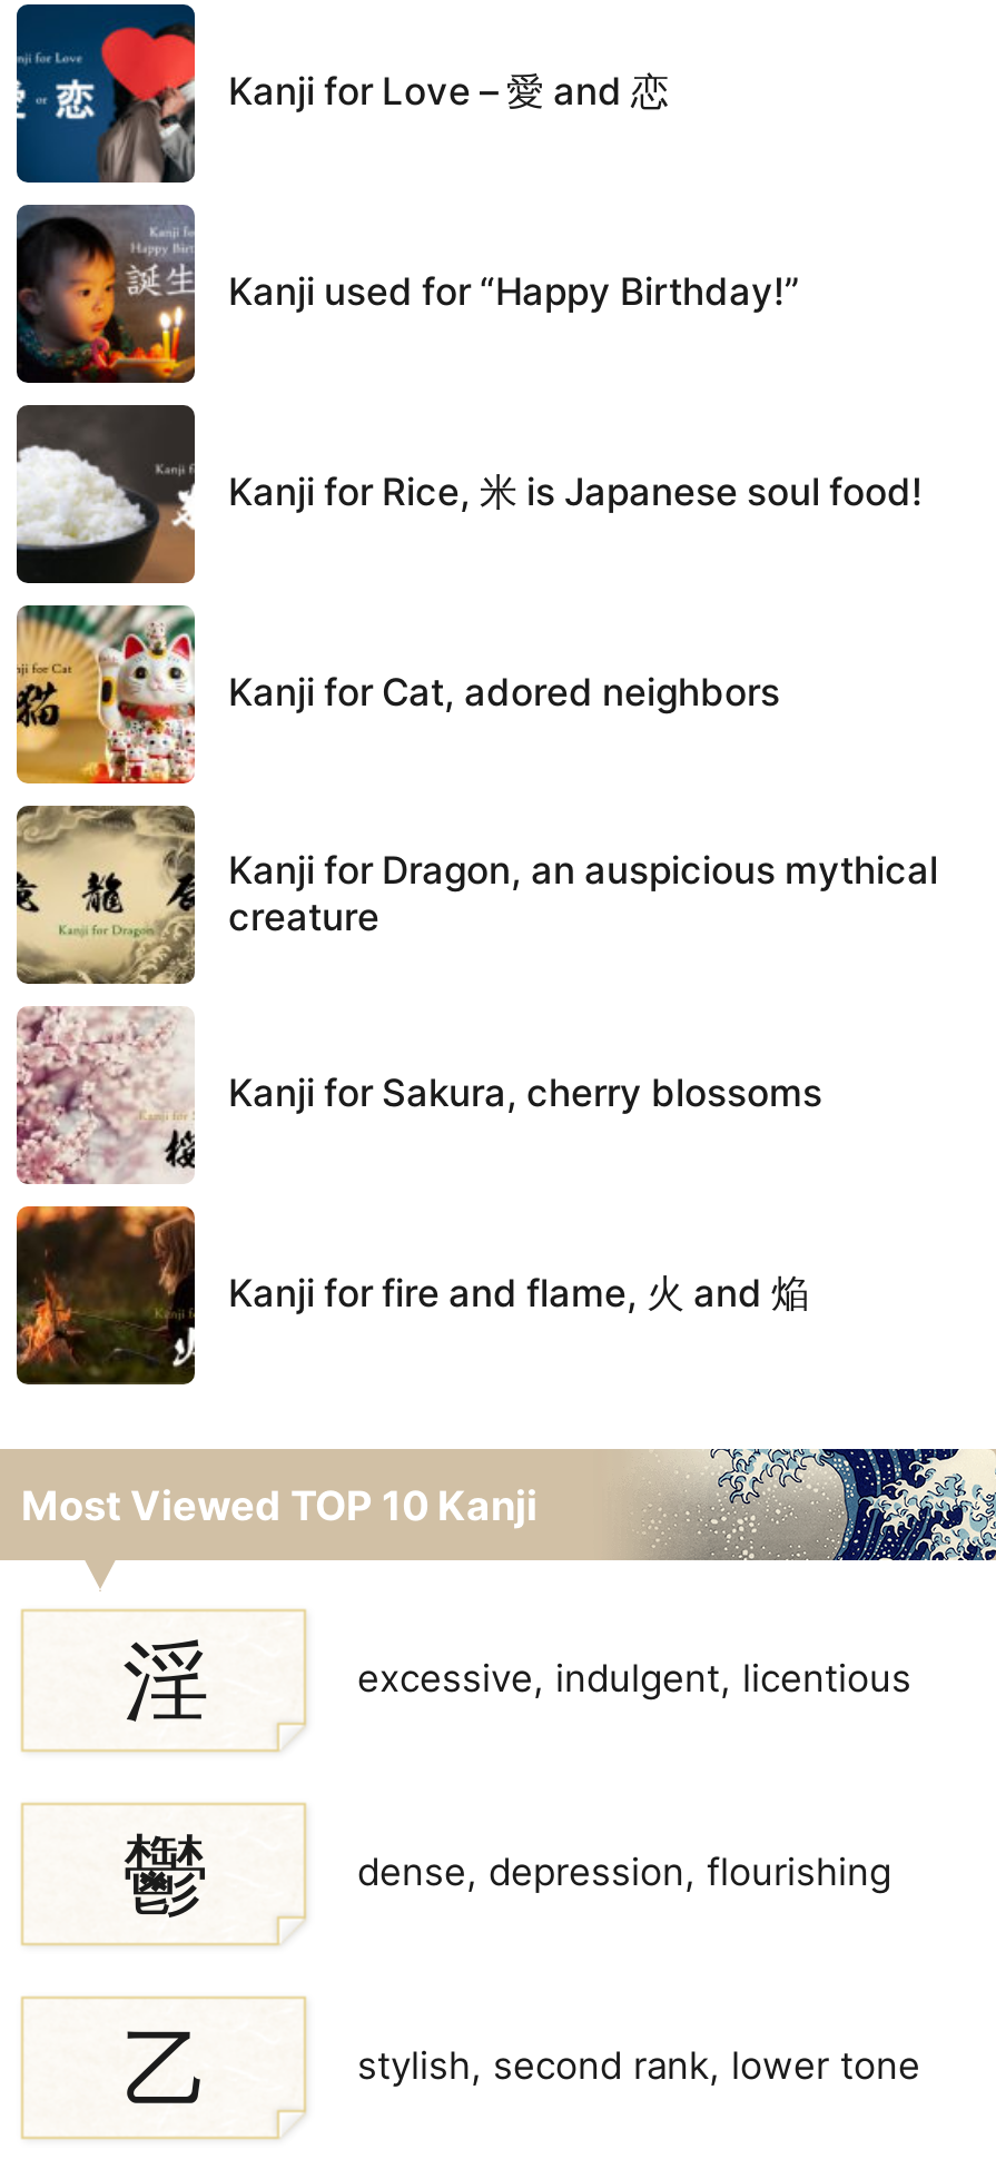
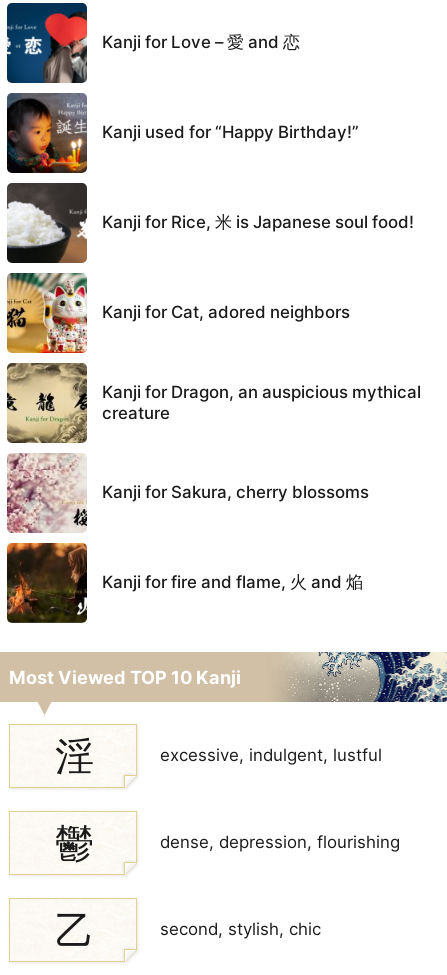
- excessive, indulgent, licentious
+ excessive, indulgent, lustful

- stylish, second rank, lower tone
+ second, stylish, chic
